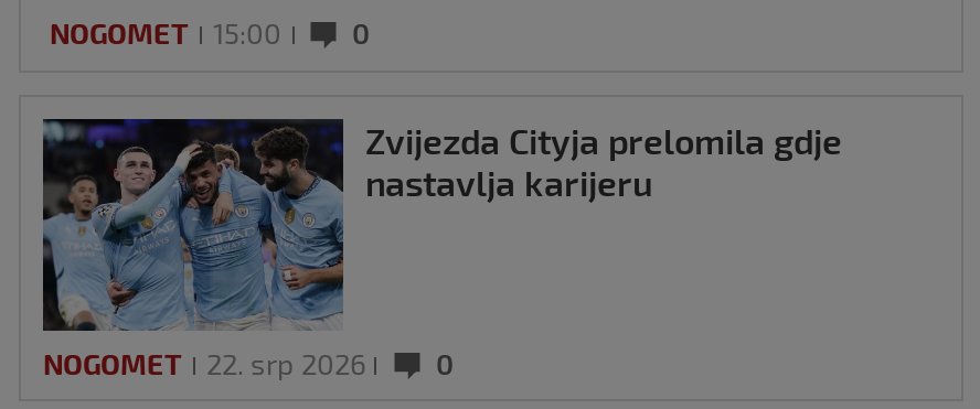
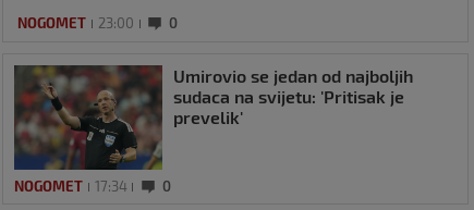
- NOGOMET 15:00 0
+ NOGOMET 23:00 0

- [image]
- NOGOMET 22. srp 2026 0
+ [image]
+ NOGOMET 17:34 0

- Zvijezda Cityja prelomila gdje
- nastavlja karijeru
+ Umirovio se jedan od najboljih
+ sudaca na svijetu: 'Pritisak je
+ prevelik'
